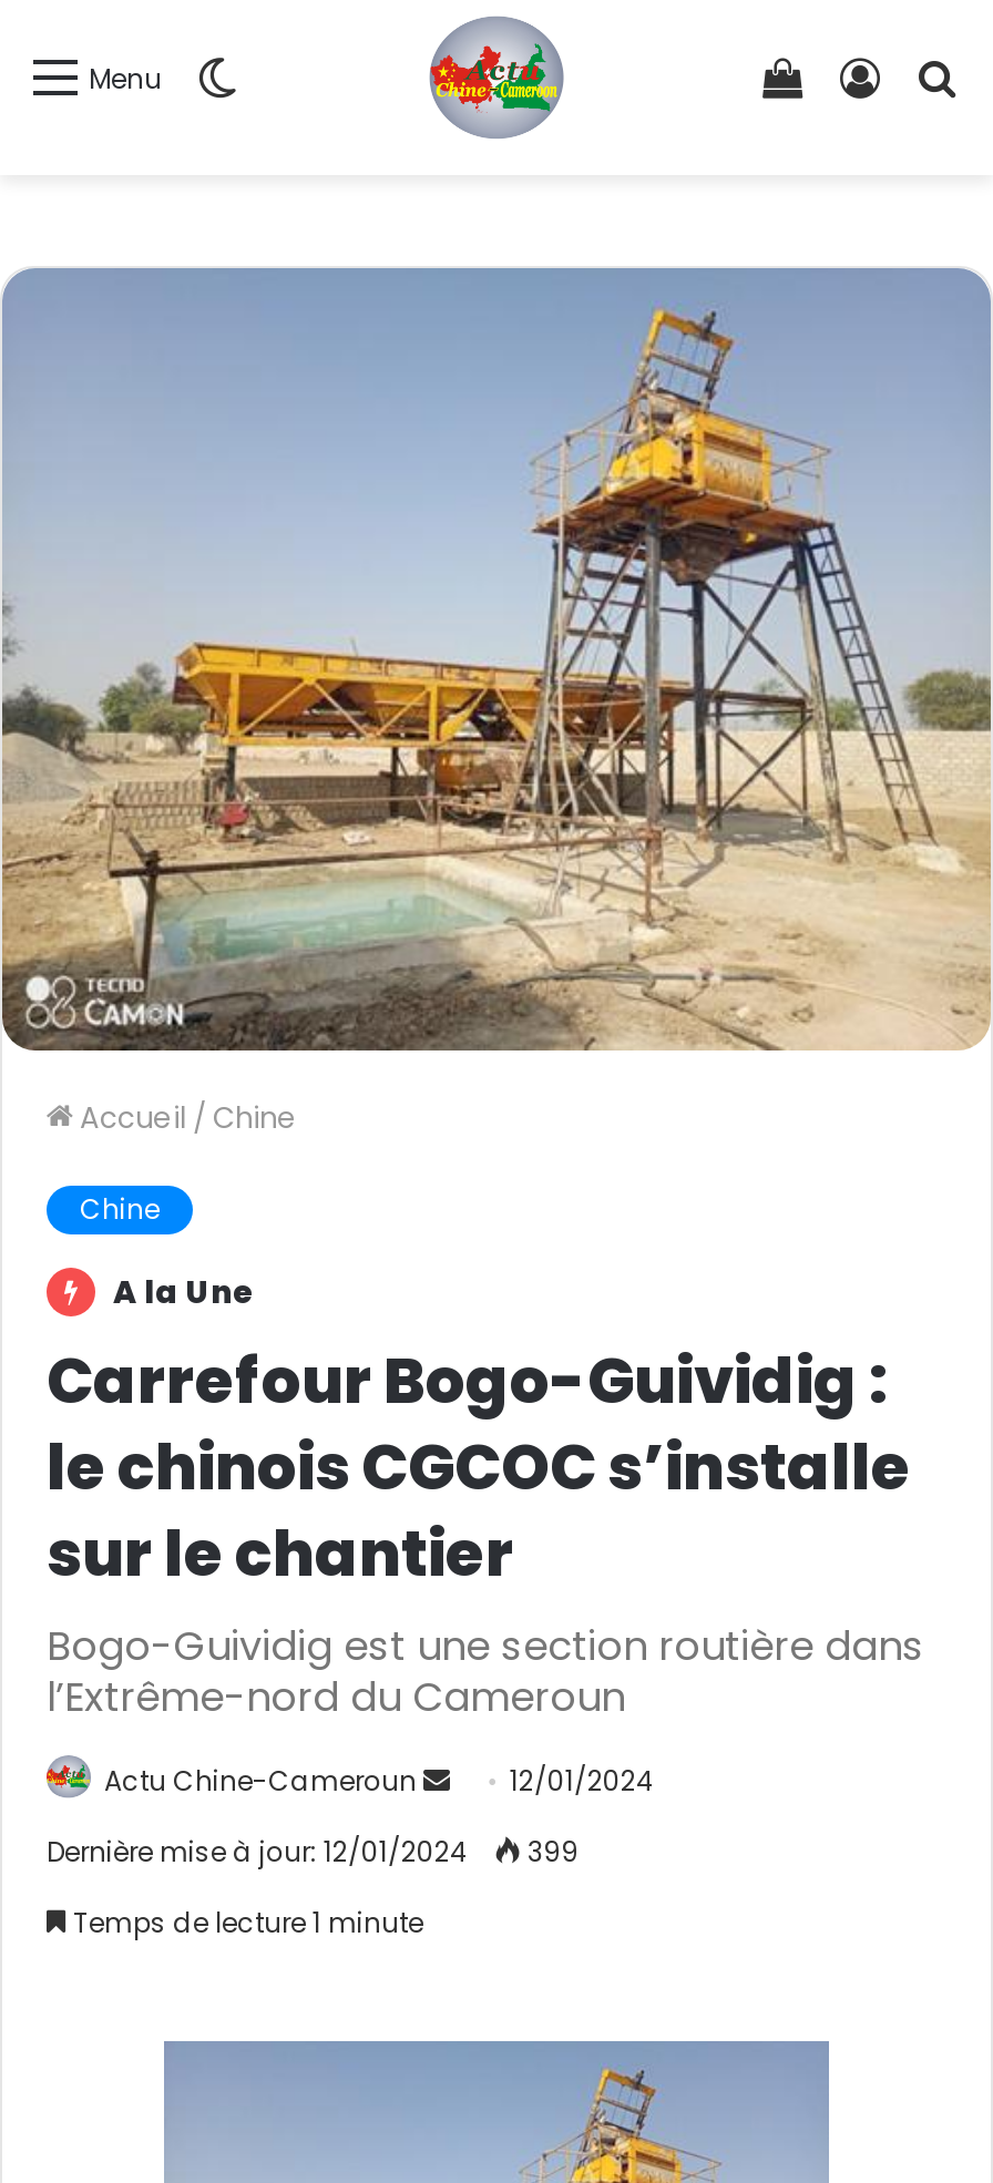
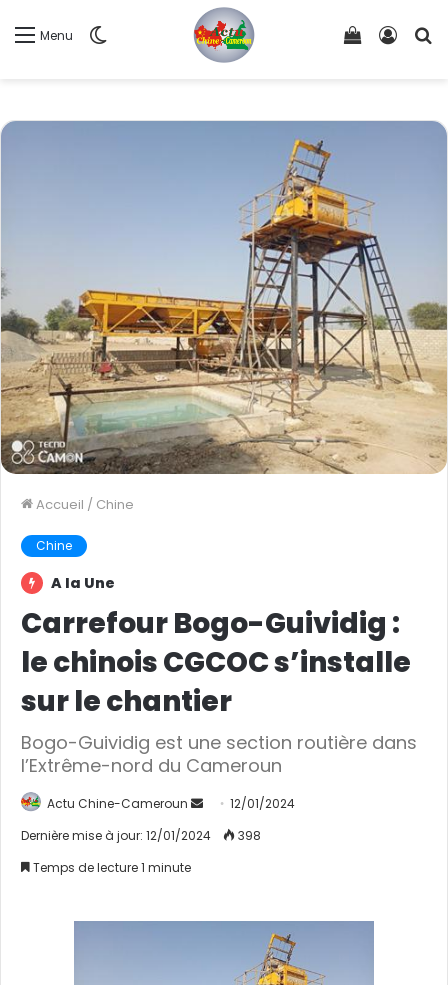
- 399
+ 398
